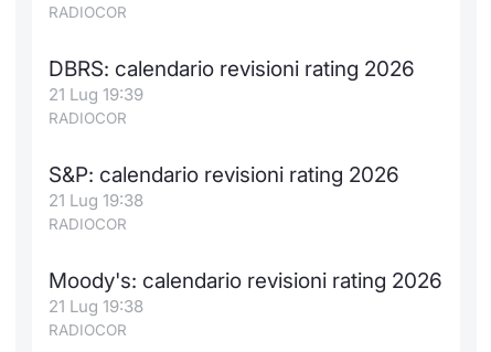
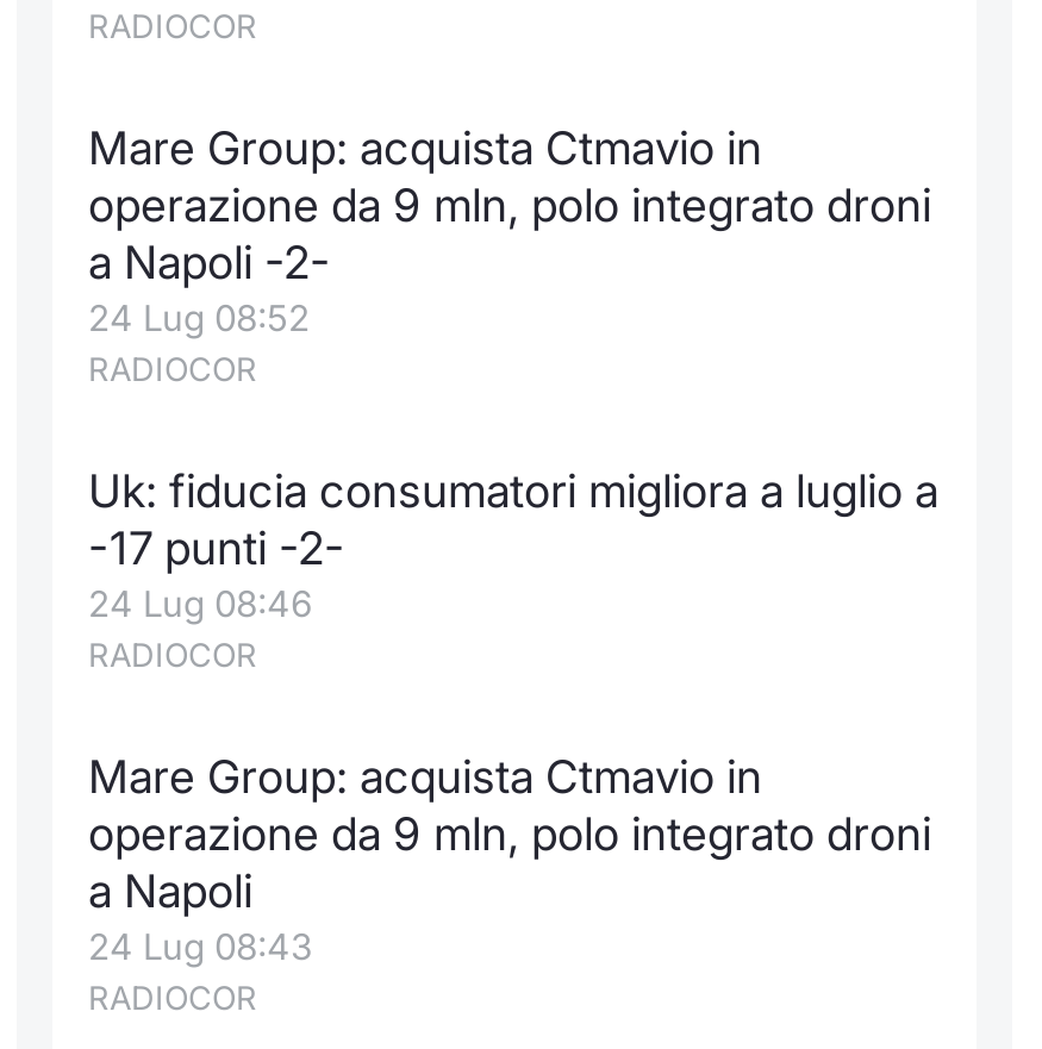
- DBRS: calendario revisioni rating 2026
- 21 Lug 19:39
+ Mare Group: acquista Ctmavio in
+ operazione da 9 mln, polo integrato droni
+ a Napoli -2-
+ 24 Lug 08:52

- S&P: calendario revisioni rating 2026
- 21 Lug 19:38
+ Uk: fiducia consumatori migliora a luglio a
+ -17 punti -2-
+ 24 Lug 08:46

- Moody's: calendario revisioni rating 2026
- 21 Lug 19:38
+ Mare Group: acquista Ctmavio in
+ operazione da 9 mln, polo integrato droni
+ a Napoli
+ 24 Lug 08:43
